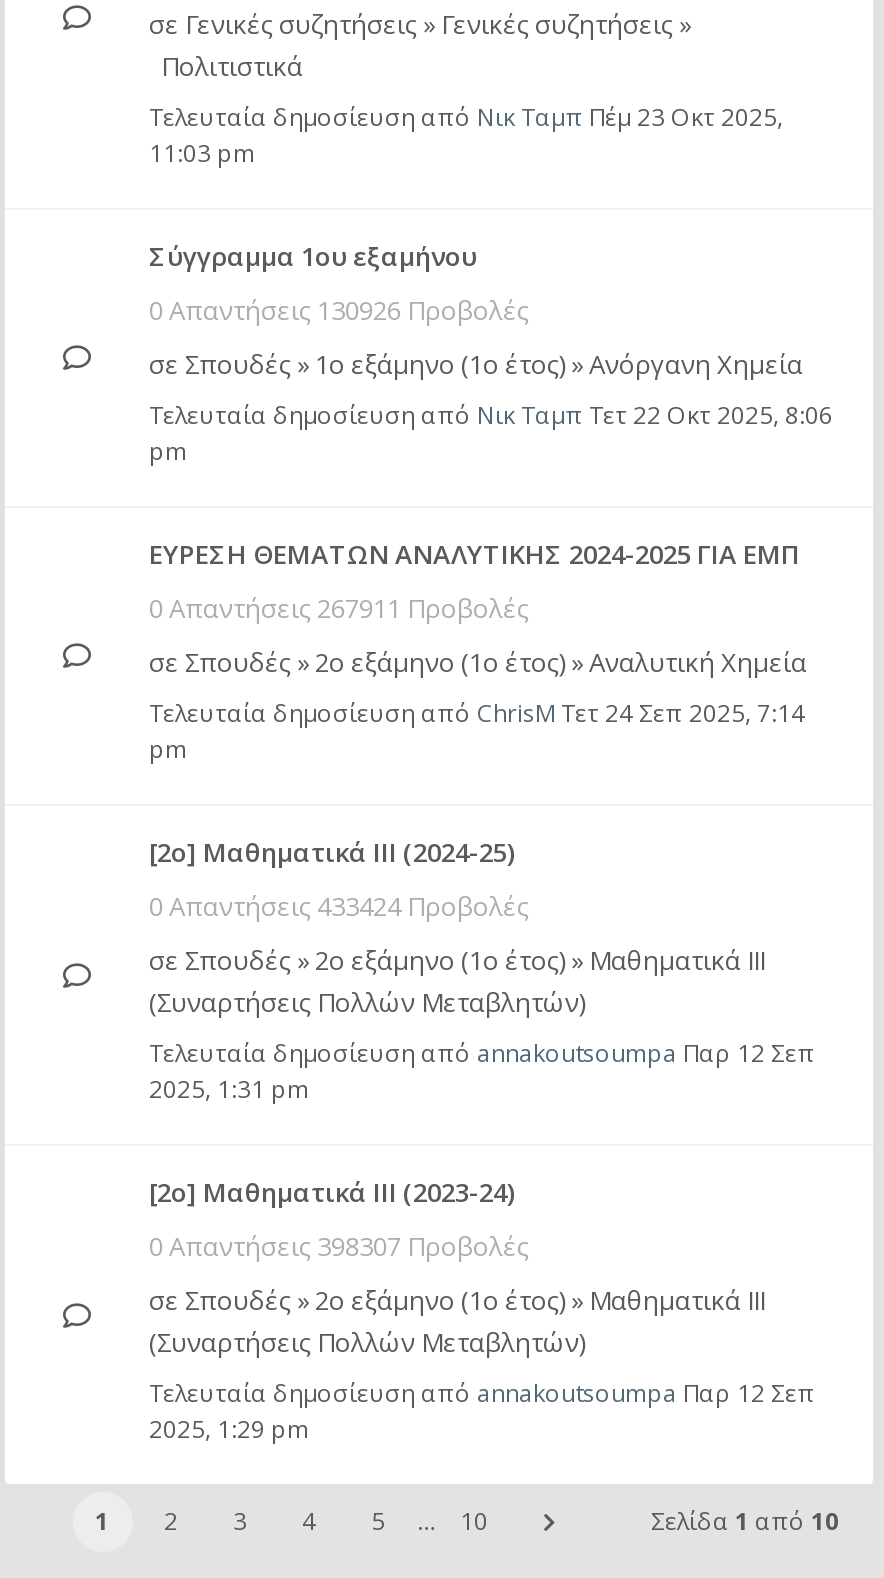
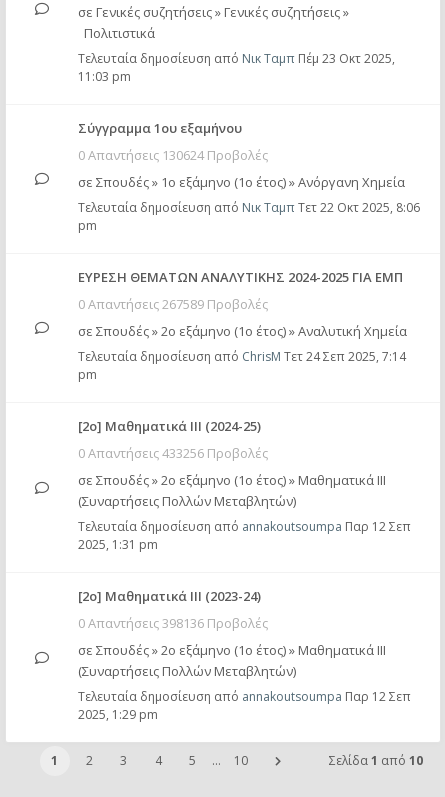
- 0 Απαντήσεις 130926 Προβολές
+ 0 Απαντήσεις 130624 Προβολές

- 0 Απαντήσεις 267911 Προβολές
+ 0 Απαντήσεις 267589 Προβολές

- 0 Απαντήσεις 433424 Προβολές
+ 0 Απαντήσεις 433256 Προβολές

- 0 Απαντήσεις 398307 Προβολές
+ 0 Απαντήσεις 398136 Προβολές
